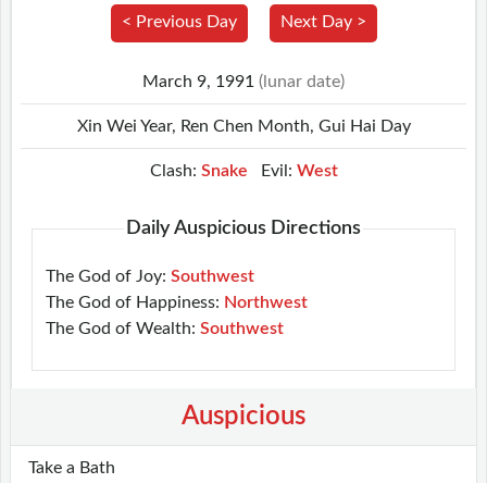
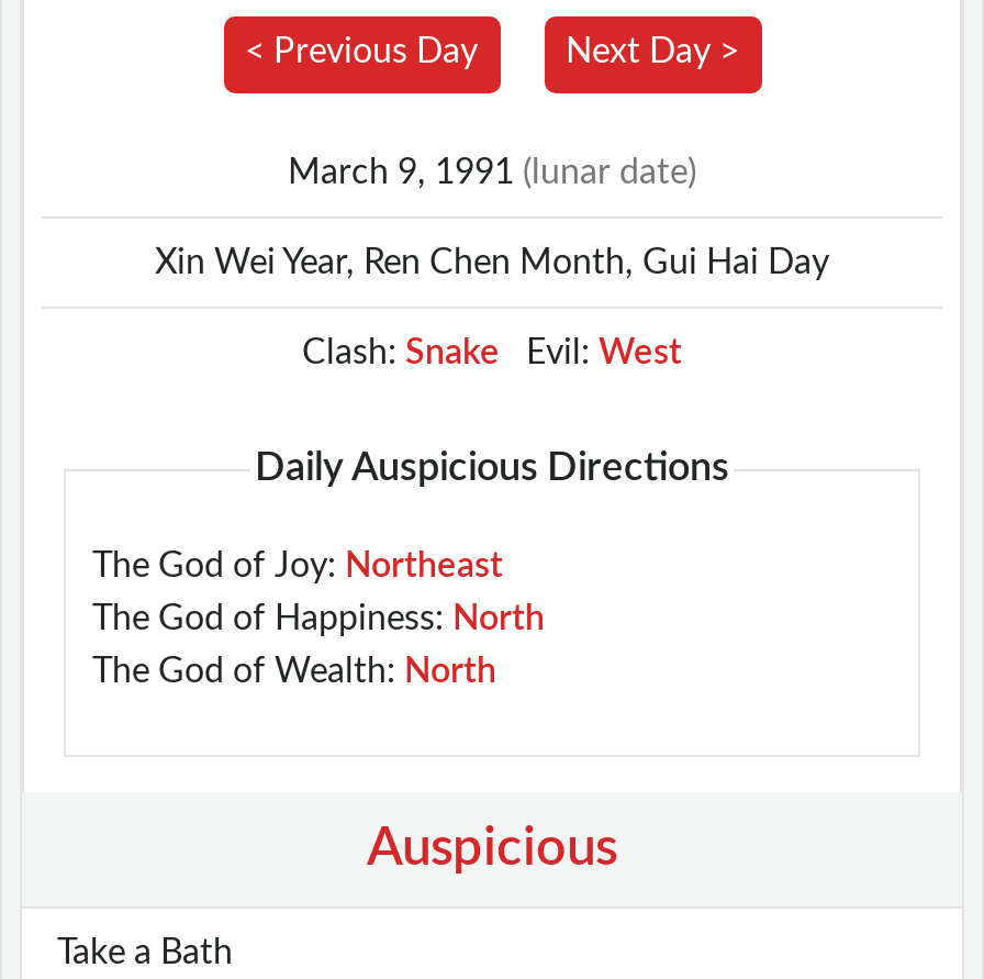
- The God of Joy: Southwest
+ The God of Joy: Northeast

- The God of Happiness: Northwest
+ The God of Happiness: North

- The God of Wealth: Southwest
+ The God of Wealth: North
